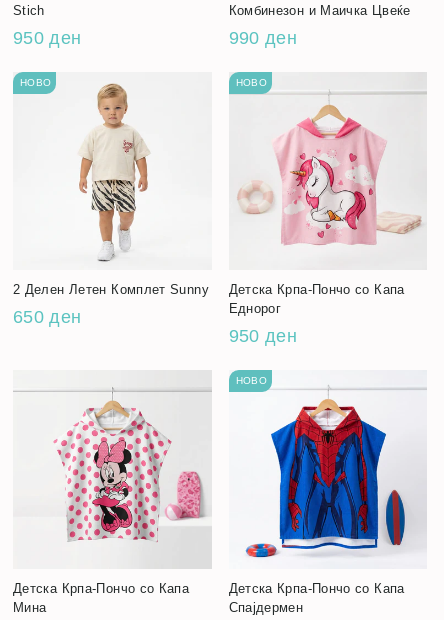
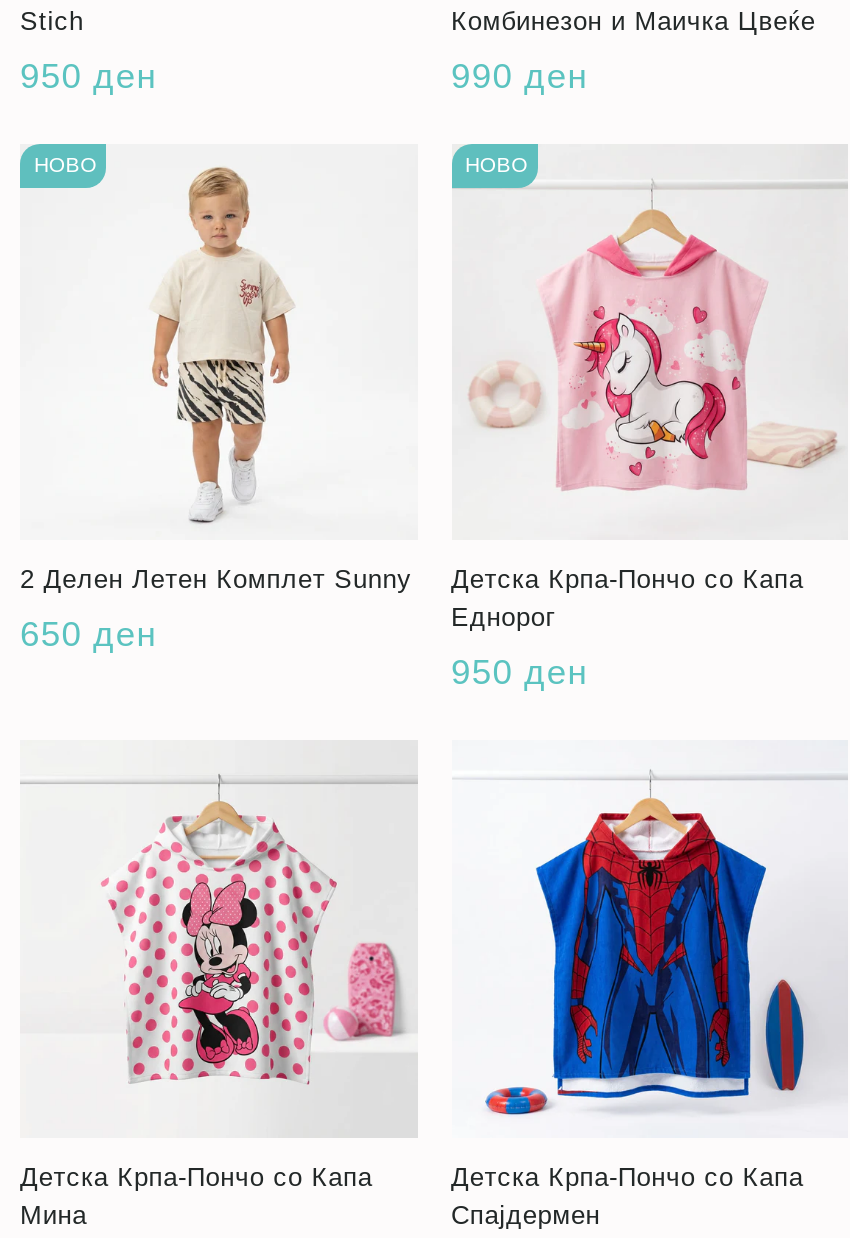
- НОВО
